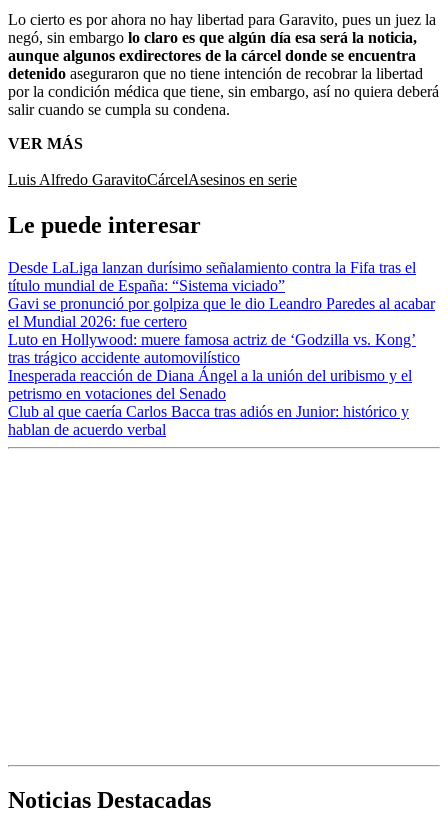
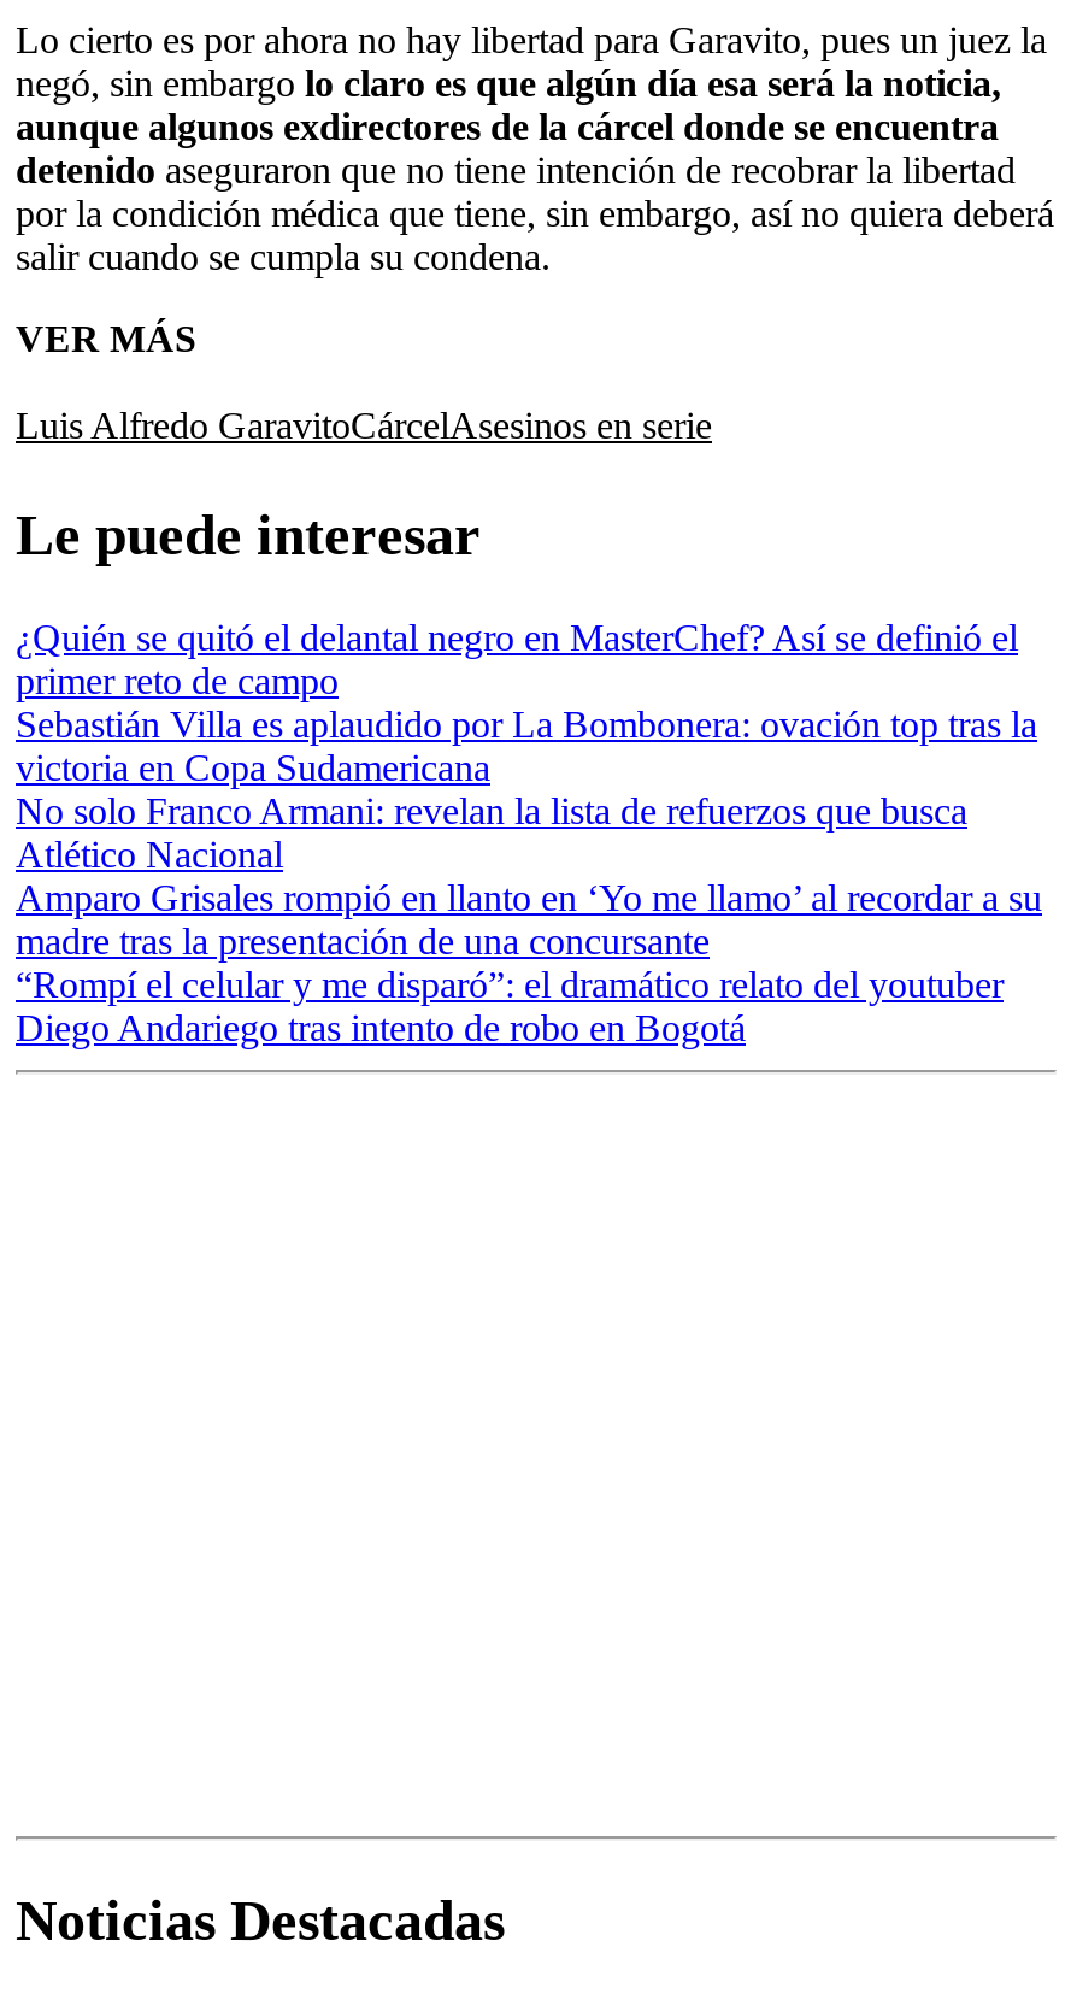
- Desde LaLiga lanzan durísimo señalamiento contra la Fifa tras el
- título mundial de España: “Sistema viciado”
- Gavi se pronunció por golpiza que le dio Leandro Paredes al acabar
- el Mundial 2026: fue certero
- Luto en Hollywood: muere famosa actriz de ‘Godzilla vs. Kong’
- tras trágico accidente automovilístico
- Inesperada reacción de Diana Ángel a la unión del uribismo y el
- petrismo en votaciones del Senado
- Club al que caería Carlos Bacca tras adiós en Junior: histórico y
- hablan de acuerdo verbal
+ ¿Quién se quitó el delantal negro en MasterChef? Así se definió el
+ primer reto de campo
+ Sebastián Villa es aplaudido por La Bombonera: ovación top tras la
+ victoria en Copa Sudamericana
+ No solo Franco Armani: revelan la lista de refuerzos que busca
+ Atlético Nacional
+ Amparo Grisales rompió en llanto en ‘Yo me llamo’ al recordar a su
+ madre tras la presentación de una concursante
+ “Rompí el celular y me disparó”: el dramático relato del youtuber
+ Diego Andariego tras intento de robo en Bogotá
